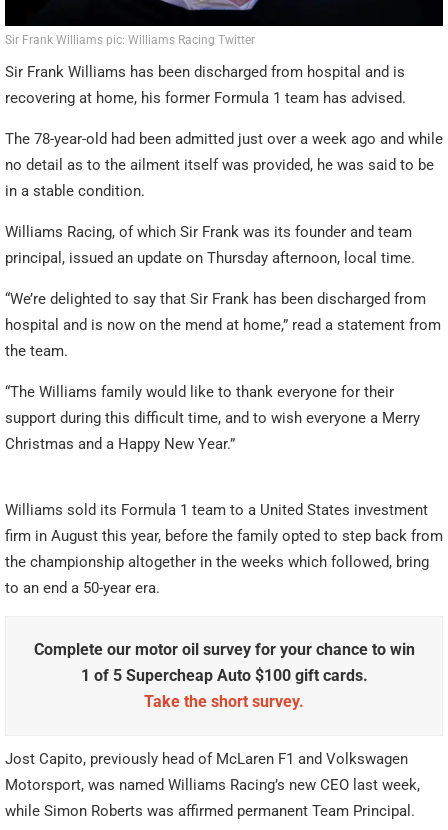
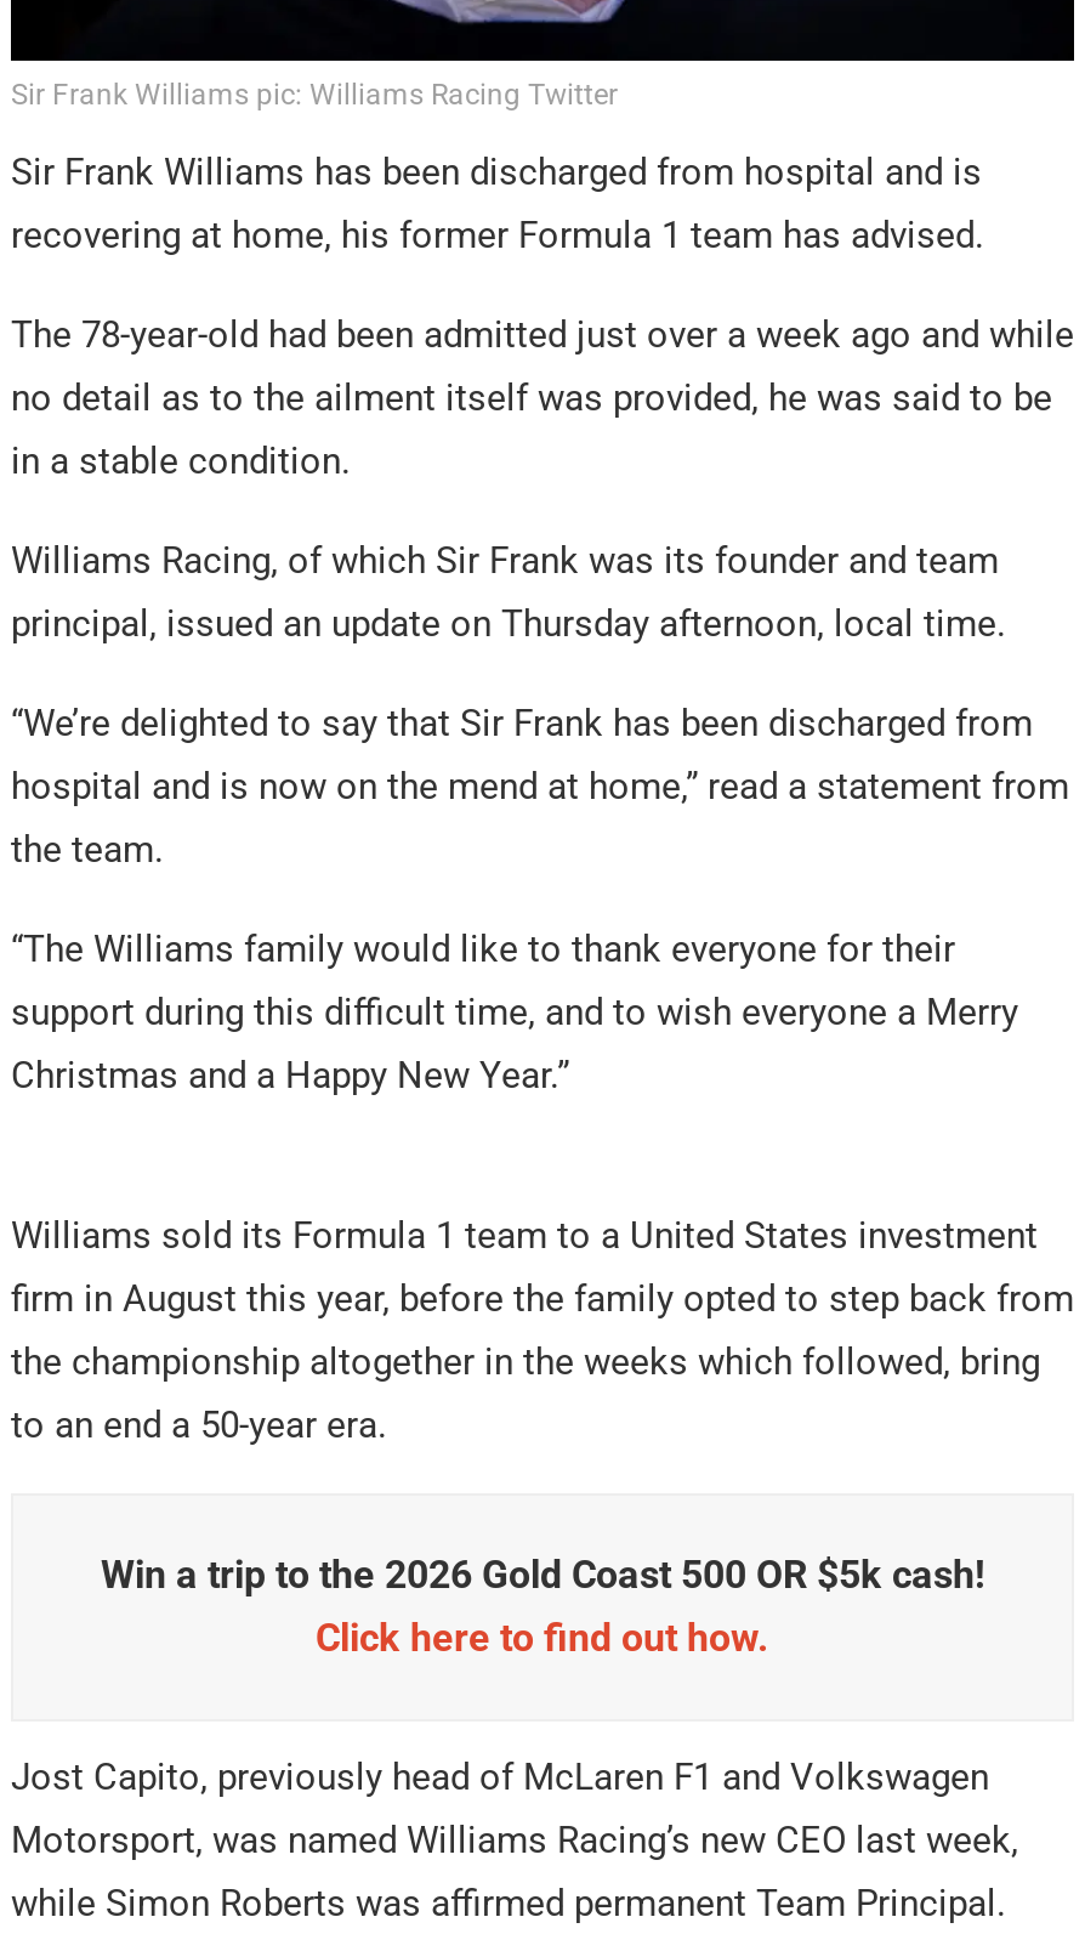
- Complete our motor oil survey for your chance to win
- 1 of 5 Supercheap Auto $100 gift cards.
- Take the short survey.
+ Win a trip to the 2026 Gold Coast 500 OR $5k cash!
+ Click here to find out how.
